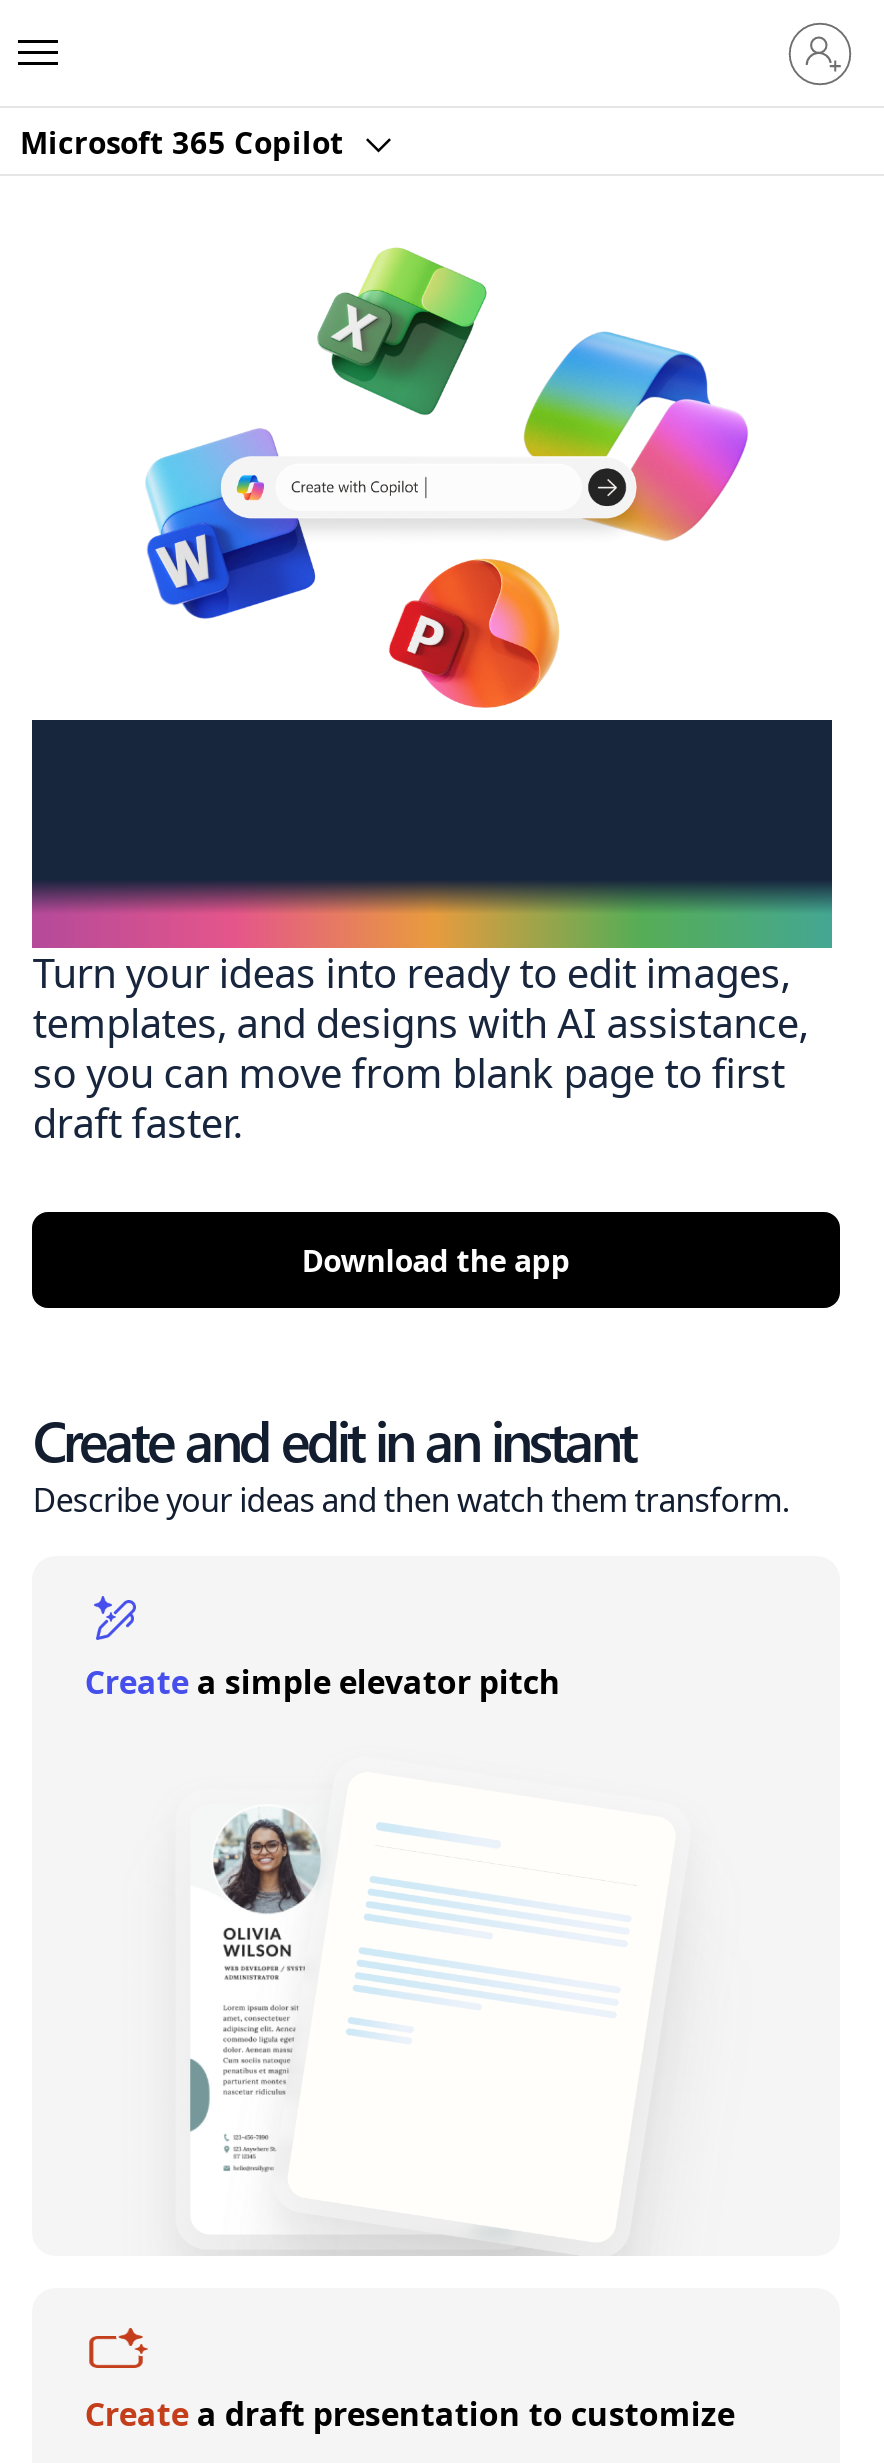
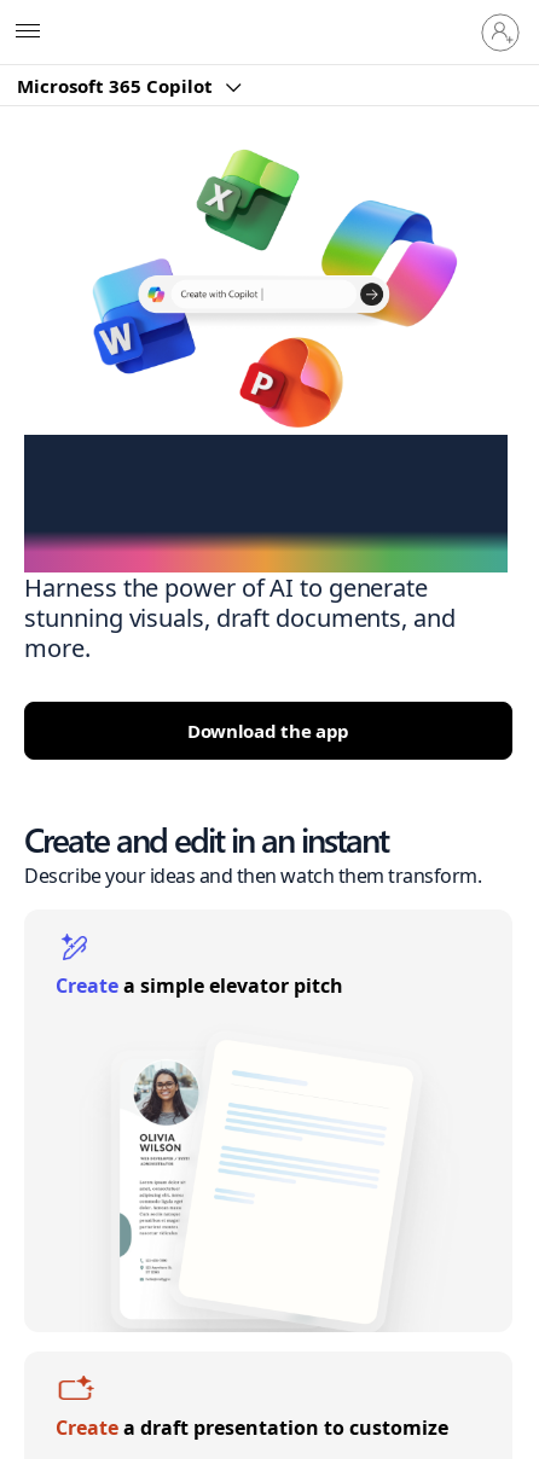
- Turn your ideas into ready to edit images,
- templates, and designs with AI assistance,
- so you can move from blank page to first
- draft faster.
+ Harness the power of AI to generate
+ stunning visuals, draft documents, and
+ more.
